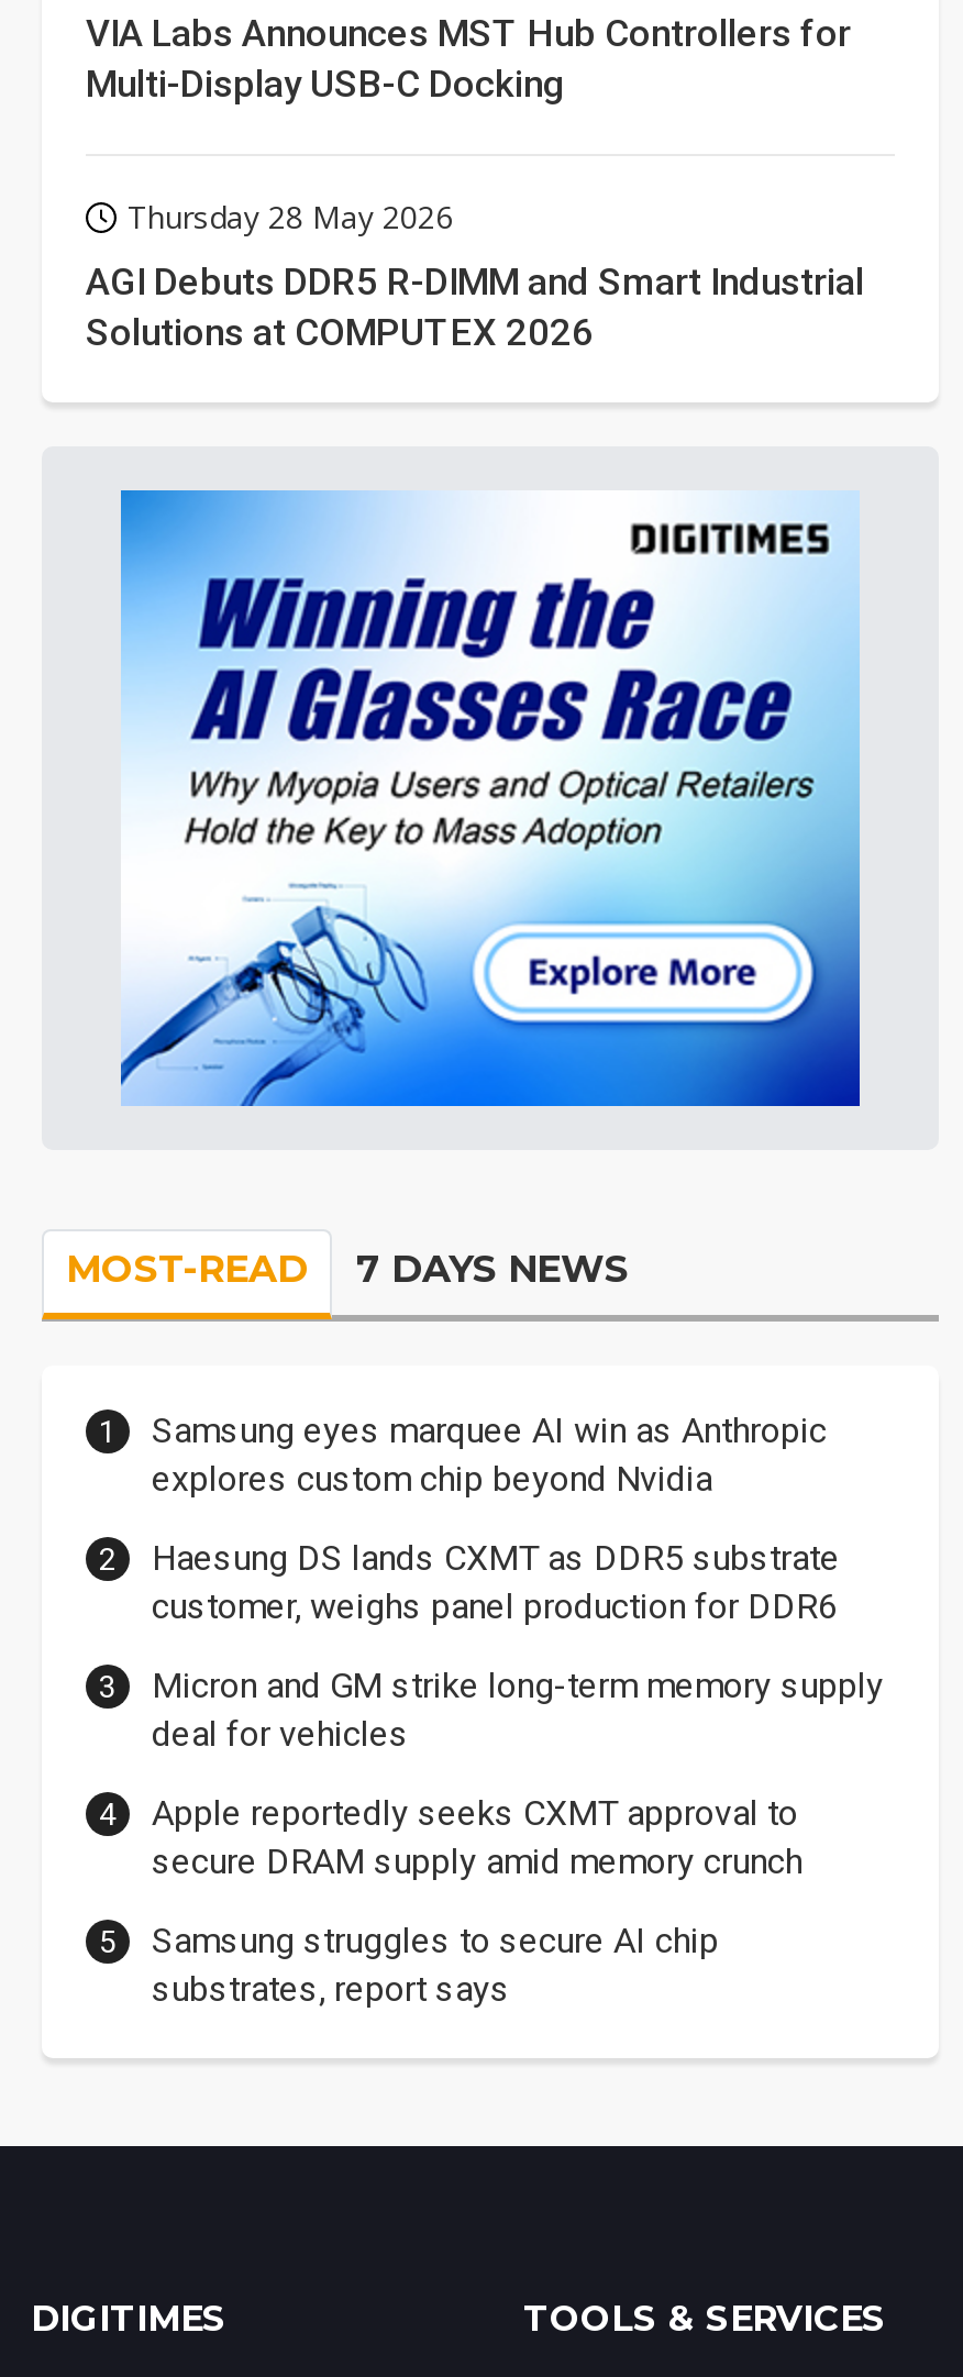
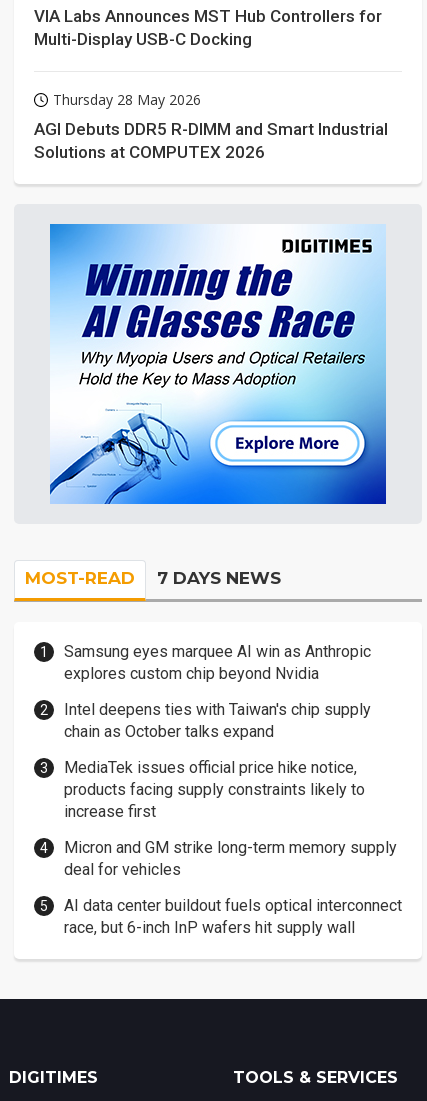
- Haesung DS lands CXMT as DDR5 substrate
- customer, weighs panel production for DDR6
+ Intel deepens ties with Taiwan's chip supply
+ chain as October talks expand
+ MediaTek issues official price hike notice,
+ products facing supply constraints likely to
+ increase first

moved down: Micron and GM strike long-term memory supply | deal for vehicles

- Apple reportedly seeks CXMT approval to
- secure DRAM supply amid memory crunch
- Samsung struggles to secure AI chip
- substrates, report says
+ AI data center buildout fuels optical interconnect
+ race, but 6-inch InP wafers hit supply wall
